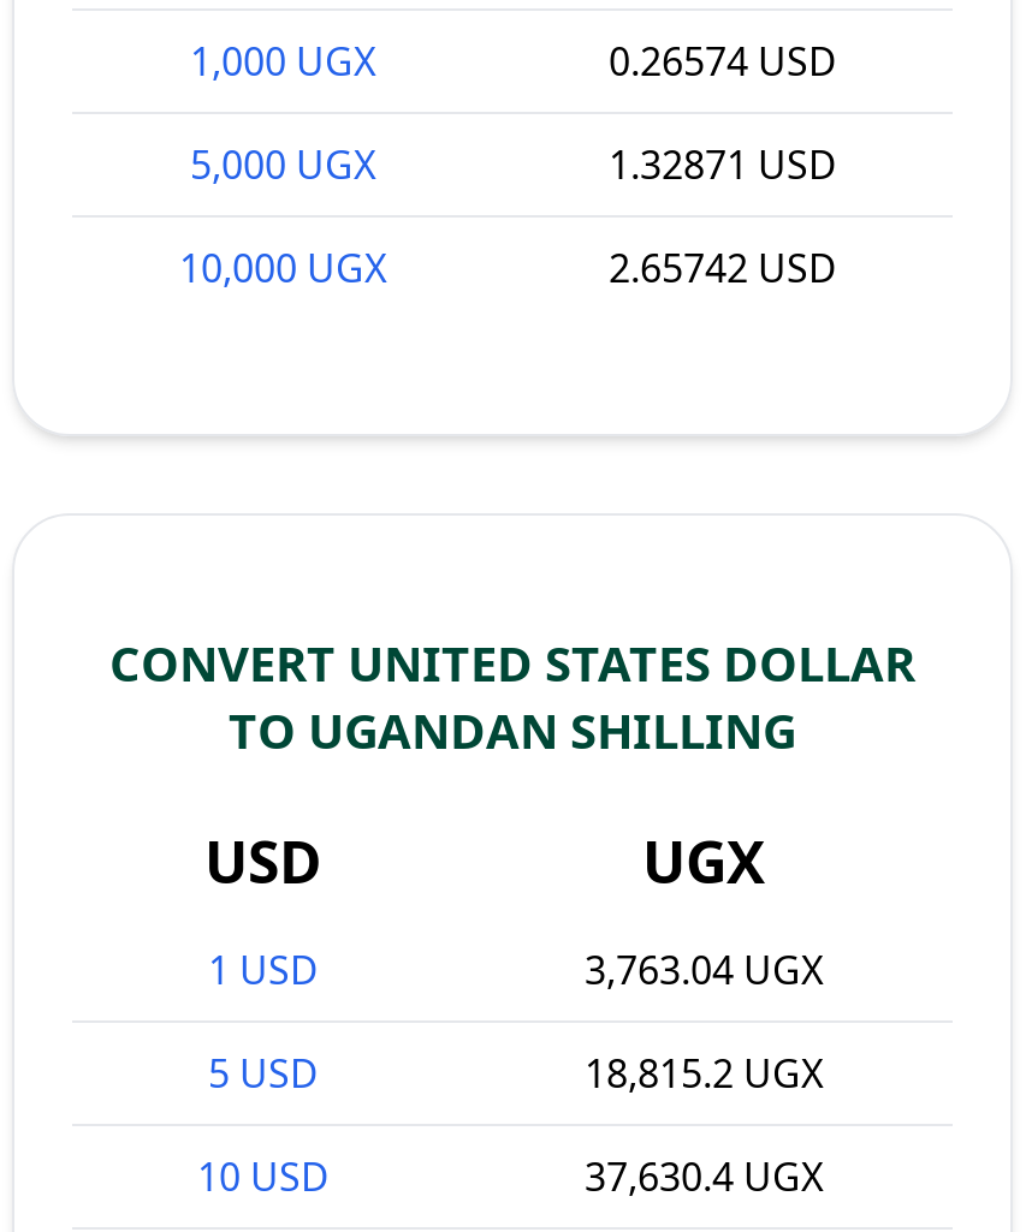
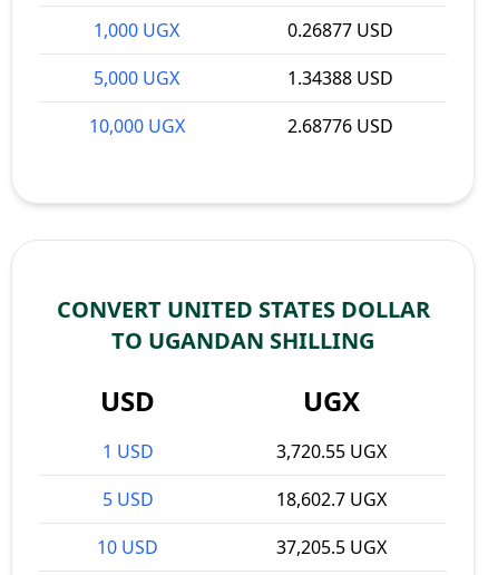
- 0.26574 USD
+ 0.26877 USD

- 1.32871 USD
+ 1.34388 USD

- 2.65742 USD
+ 2.68776 USD

- 3,763.04 UGX
+ 3,720.55 UGX

- 18,815.2 UGX
+ 18,602.7 UGX

- 37,630.4 UGX
+ 37,205.5 UGX
